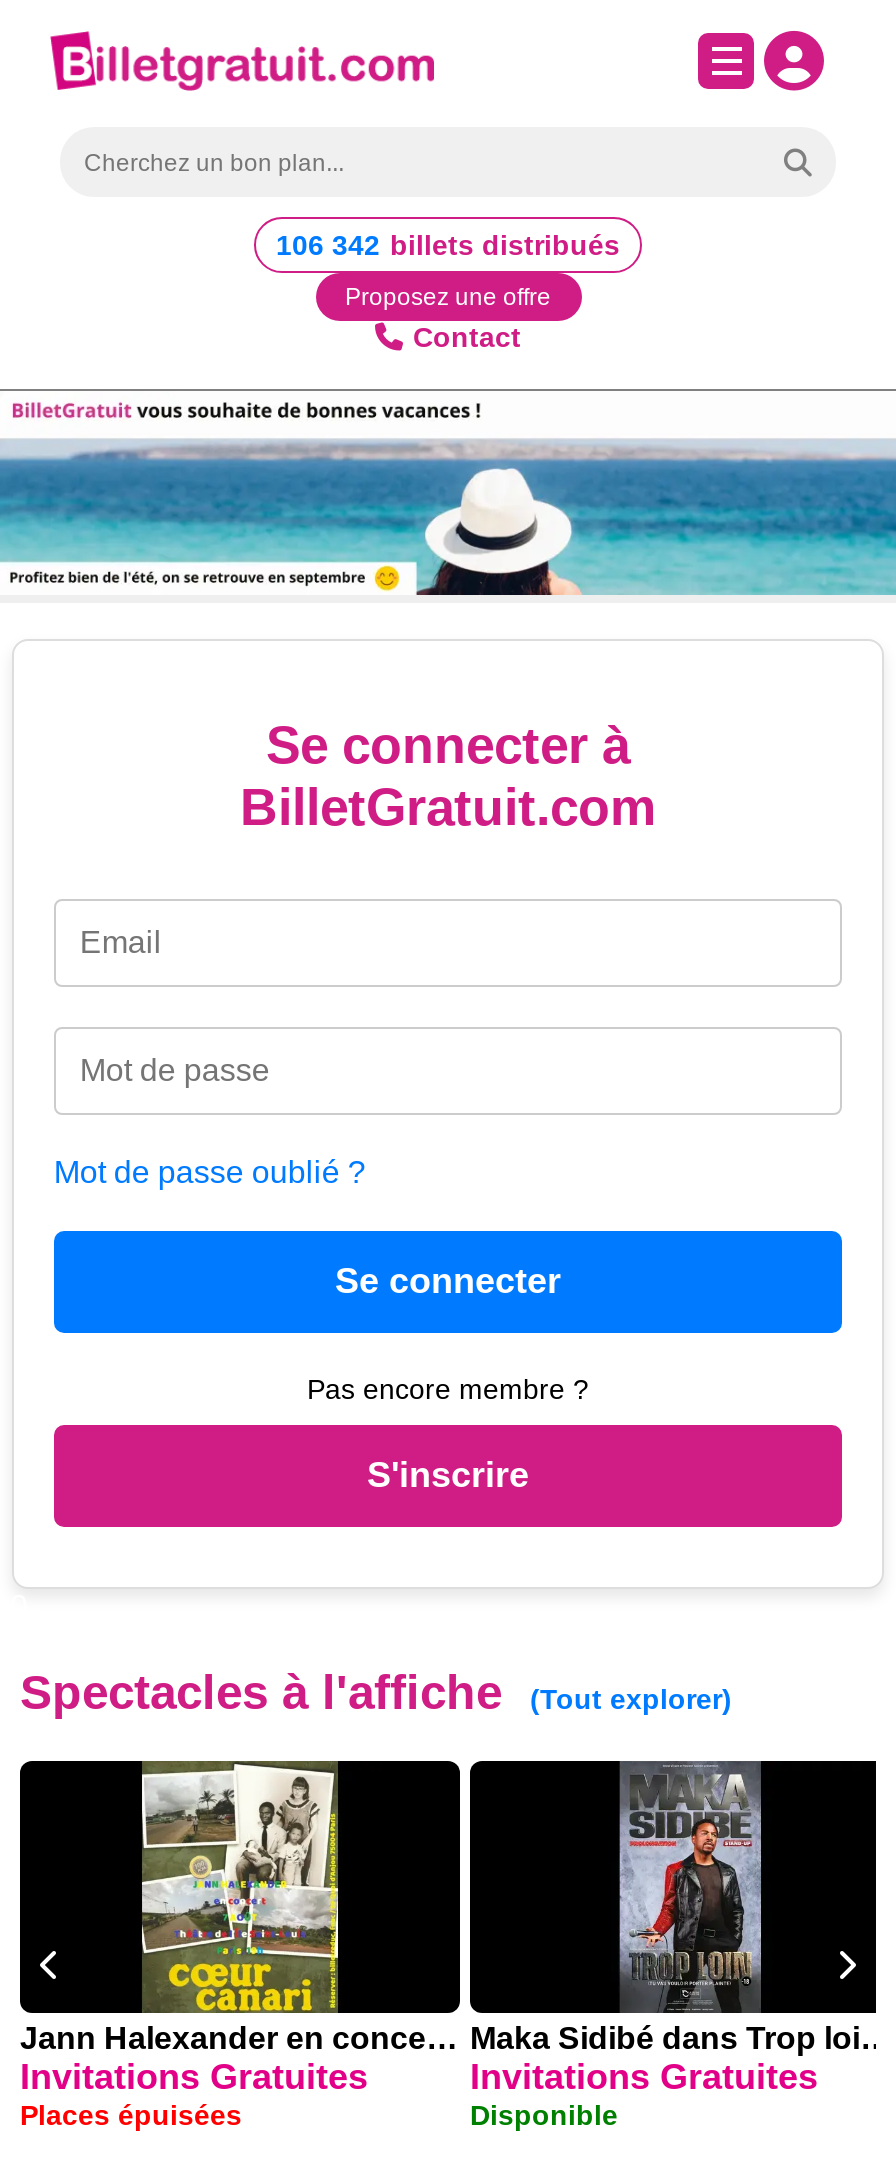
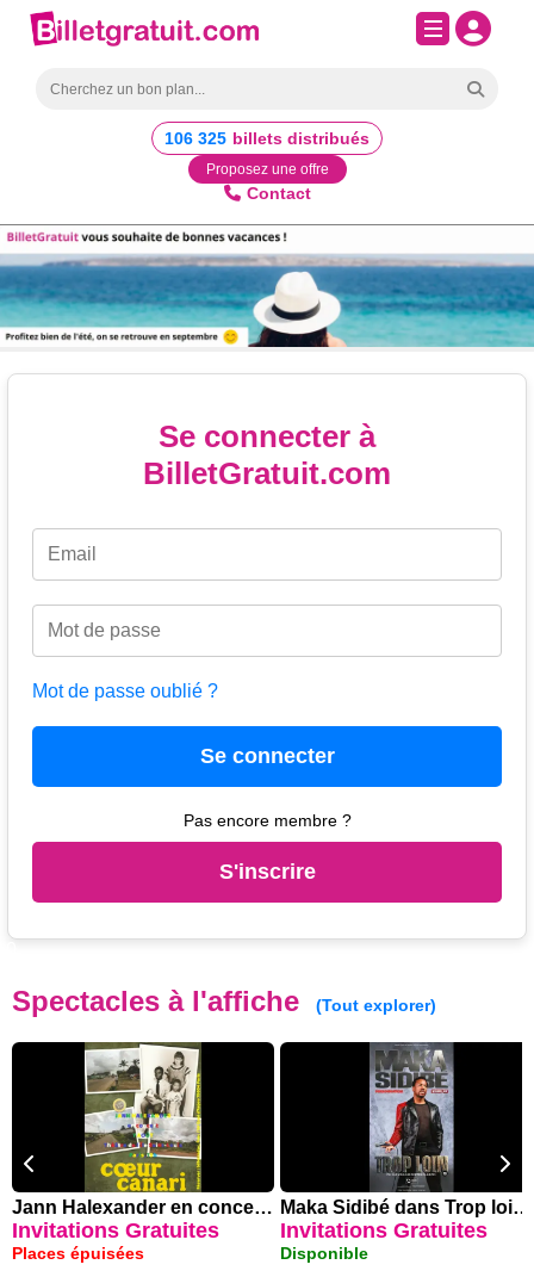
- 106 342 billets distribués
+ 106 325 billets distribués
